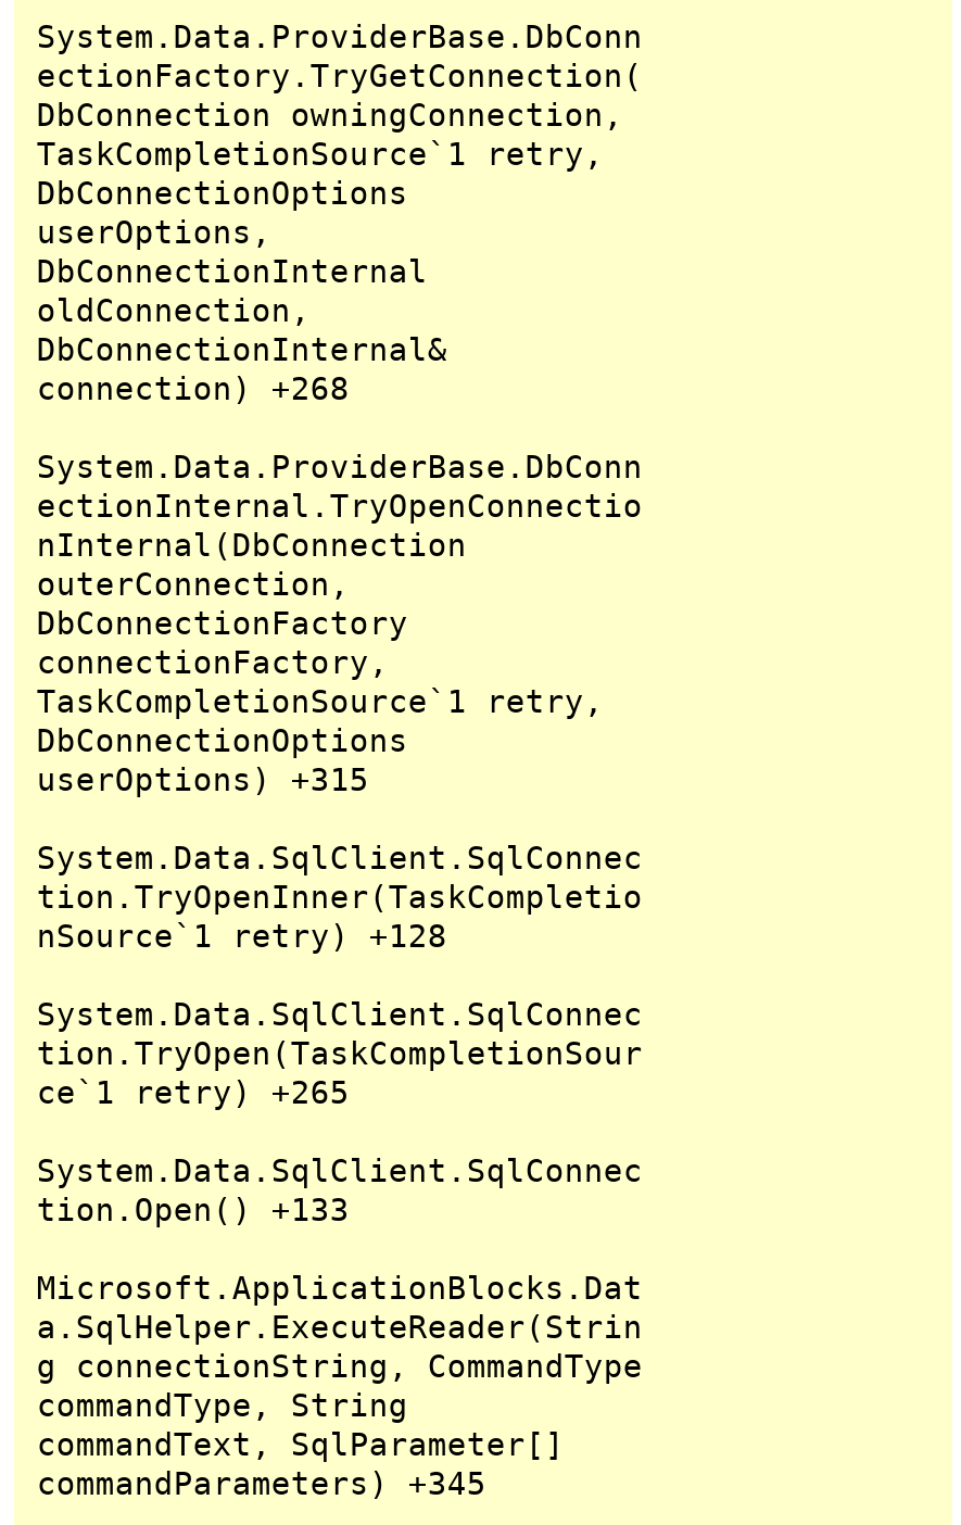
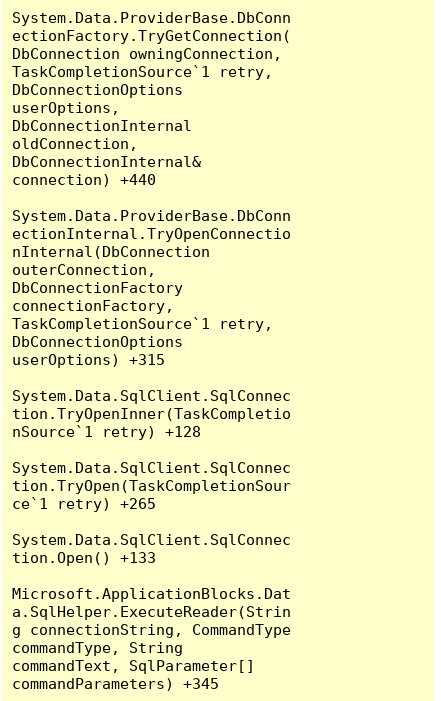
- connection) +268
+ connection) +440
